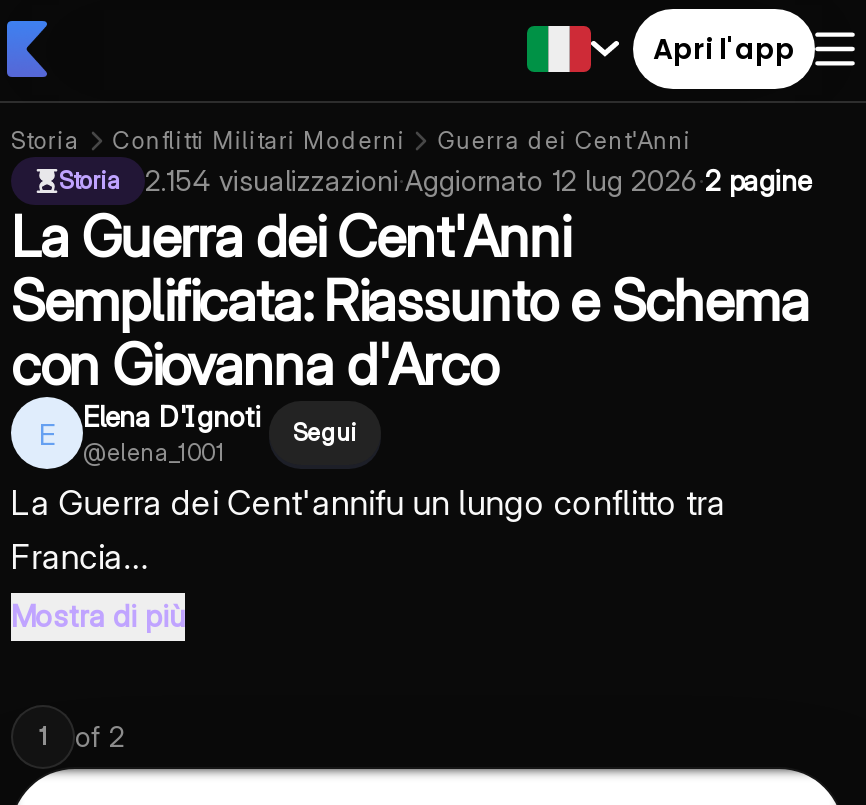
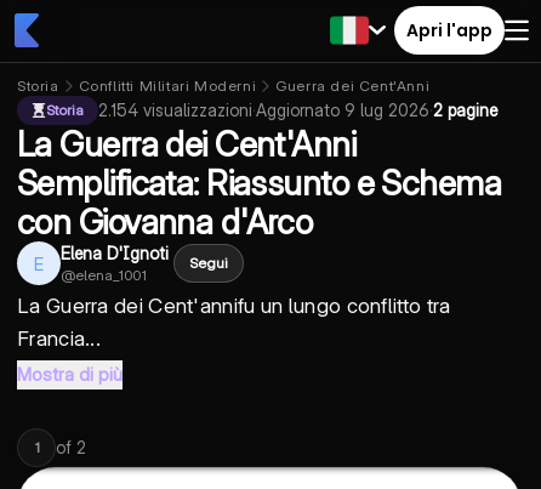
- 2.154 visualizzazioni · Aggiornato 12 lug 2026 · 2 pagine
+ 2.154 visualizzazioni · Aggiornato 9 lug 2026 · 2 pagine
